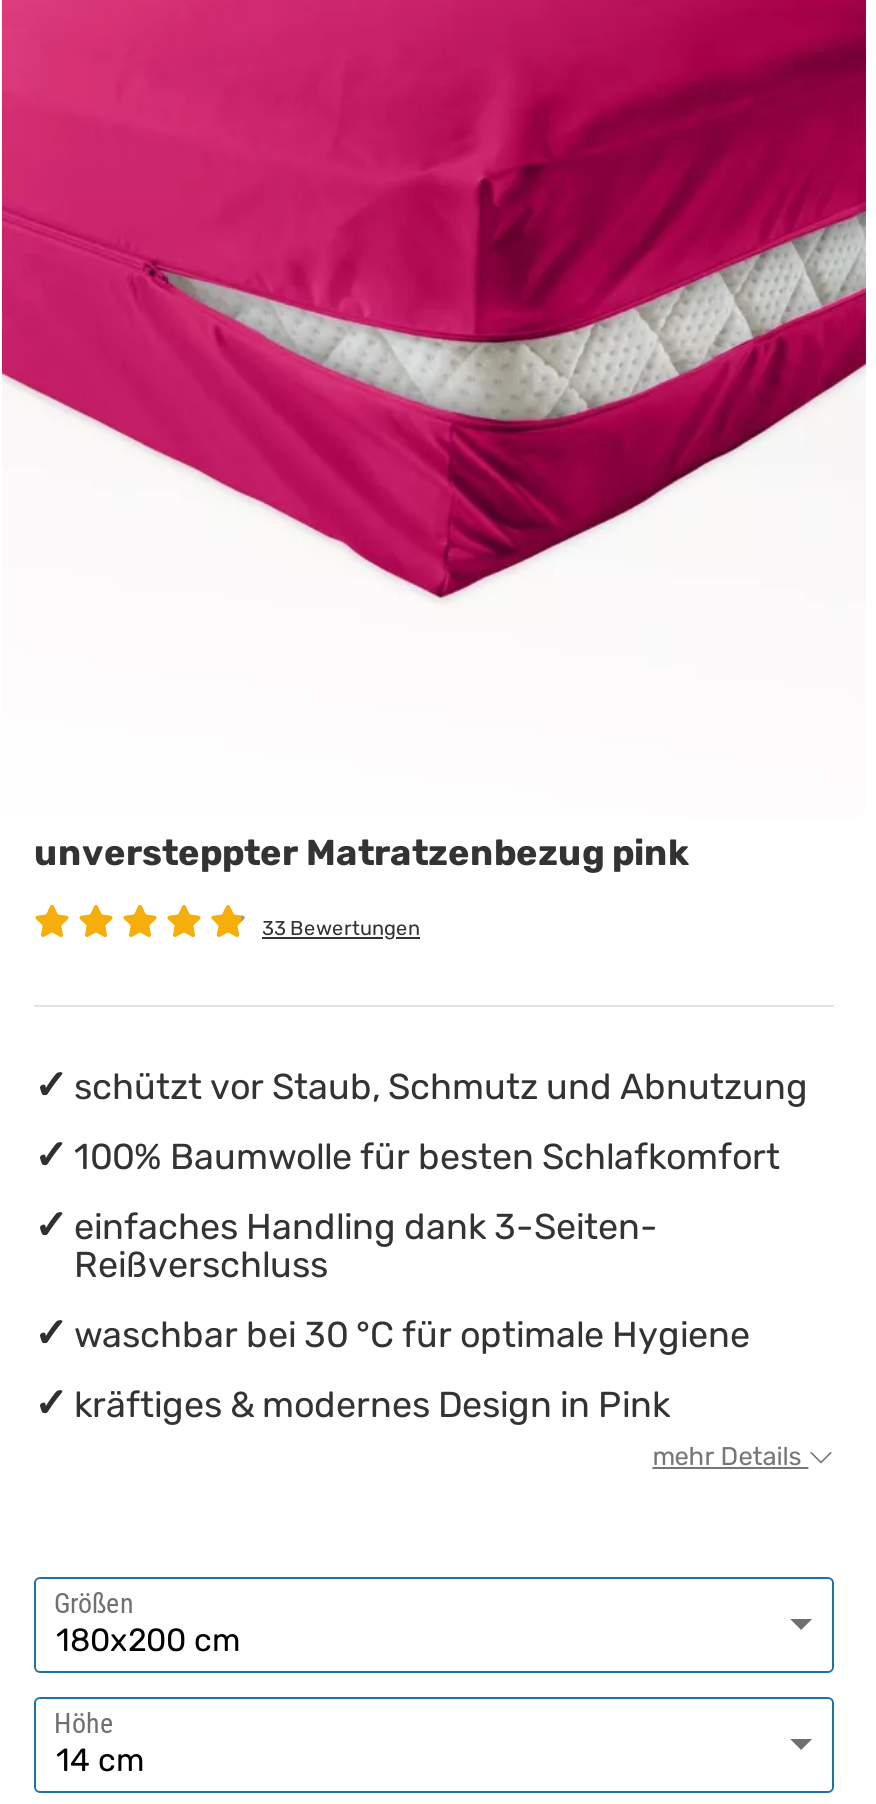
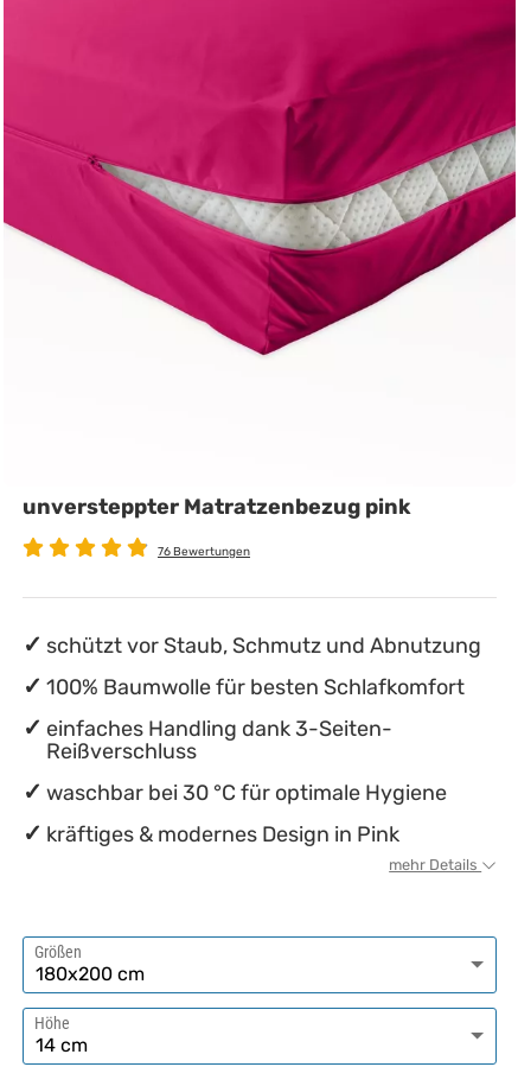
- 33 Bewertungen
+ 76 Bewertungen
